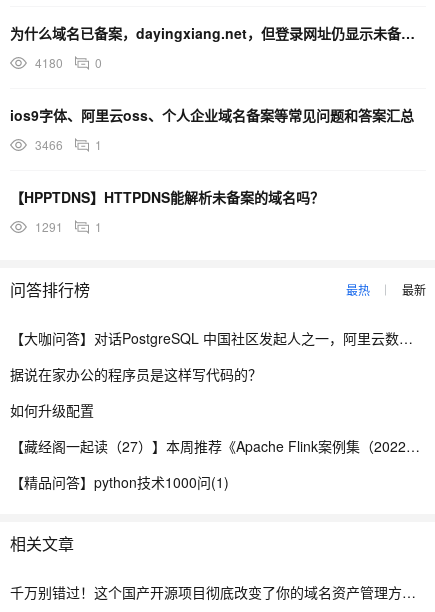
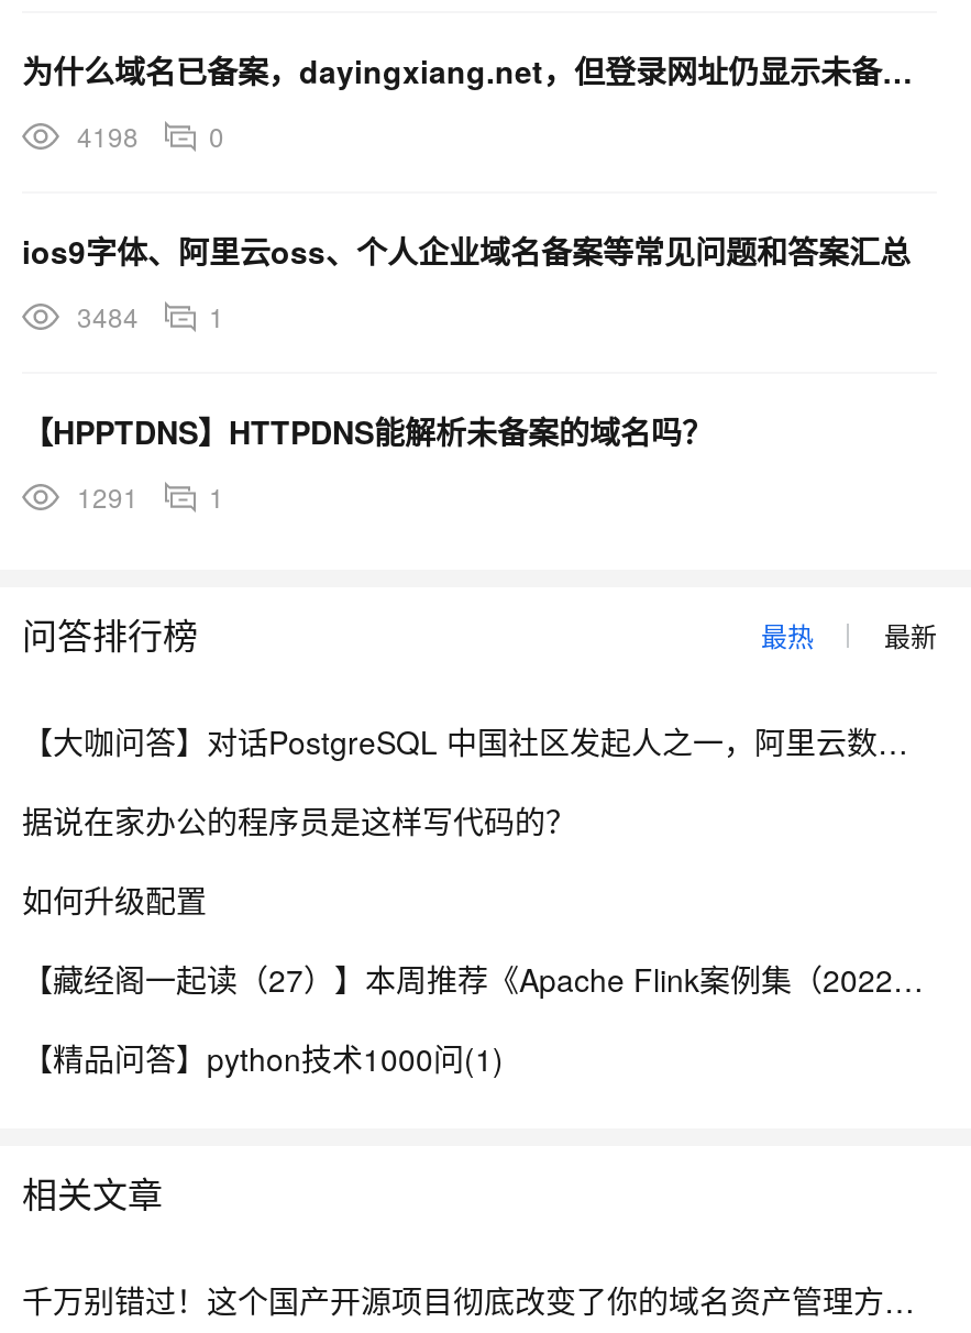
- 4180 0
+ 4198 0

- 3466 1
+ 3484 1
